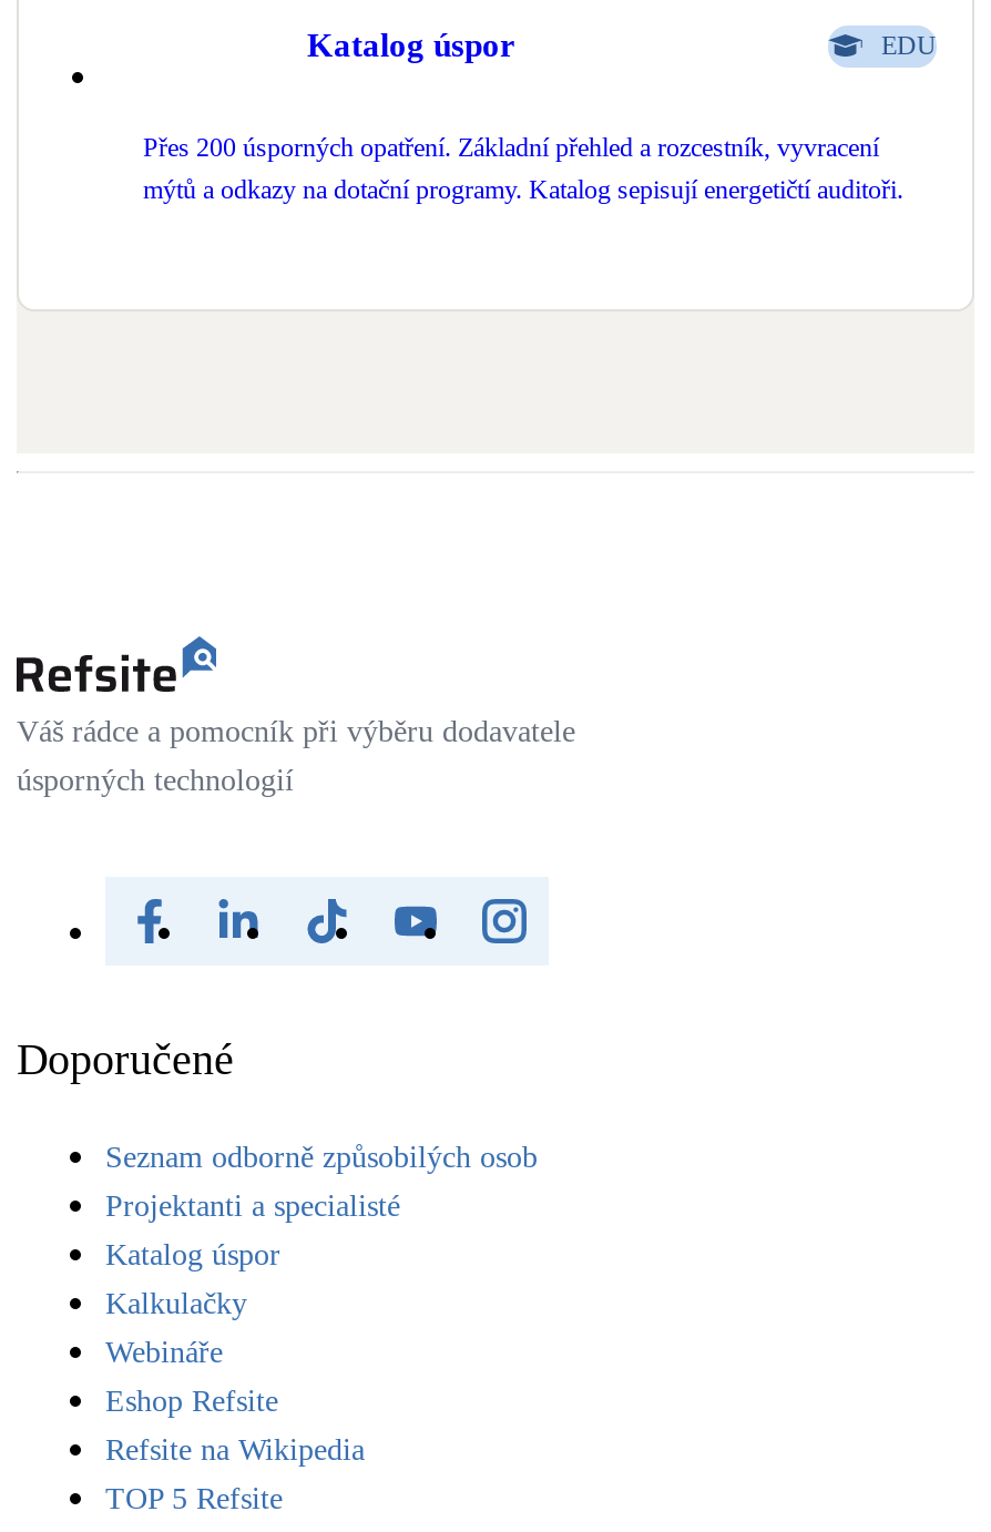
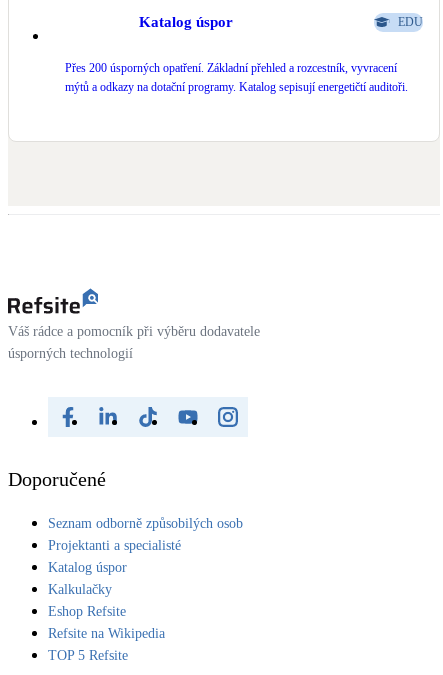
- Webináře
